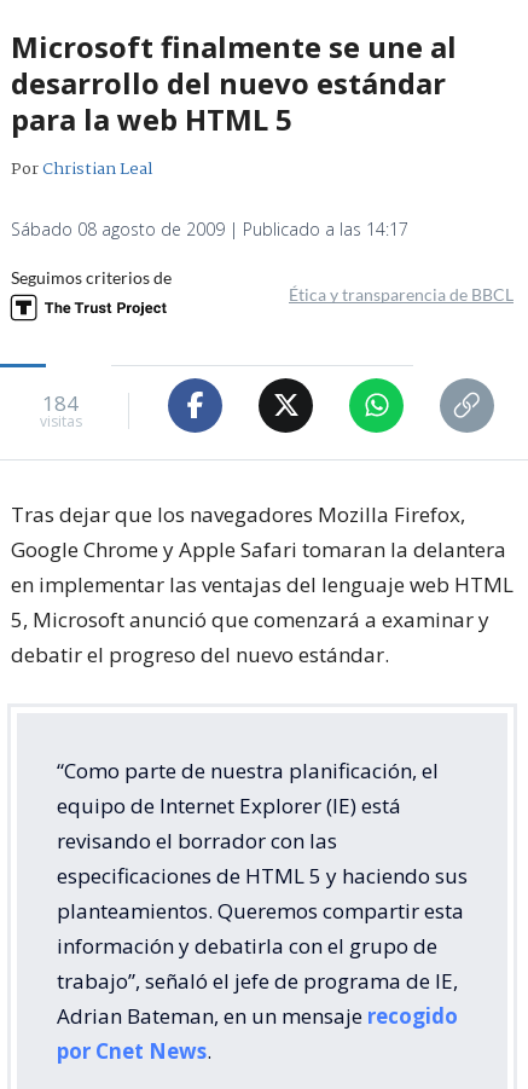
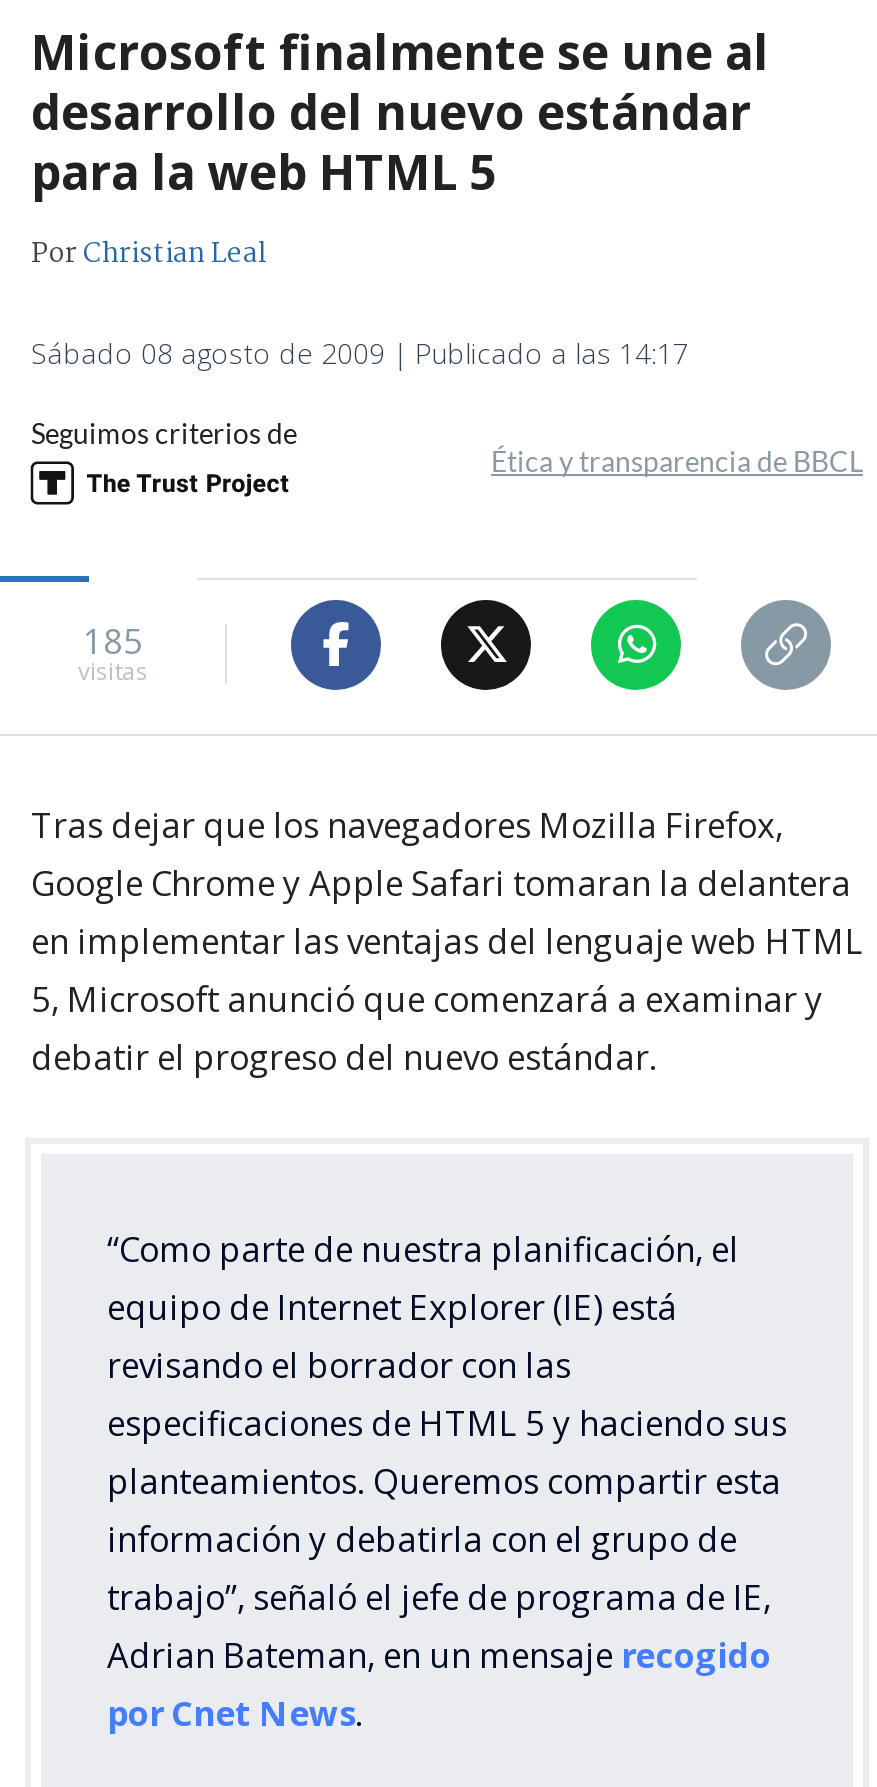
- 184
+ 185
